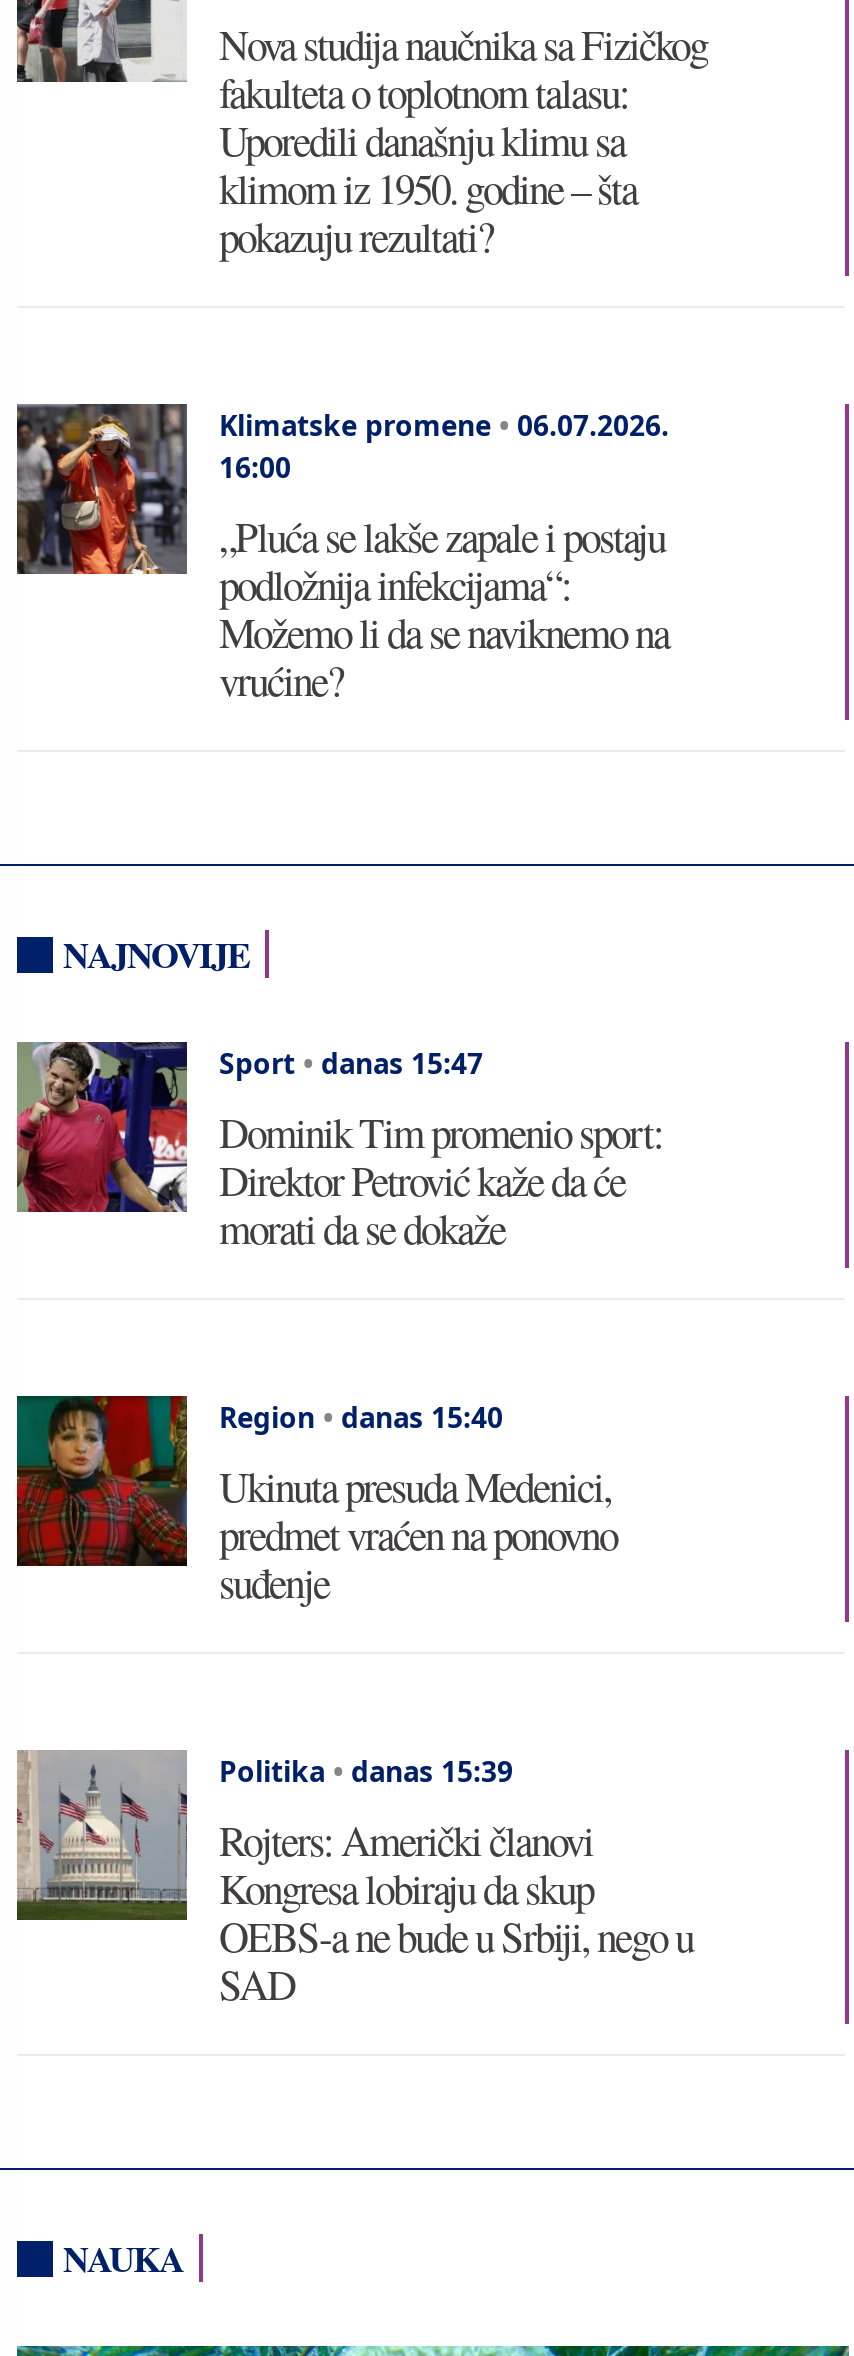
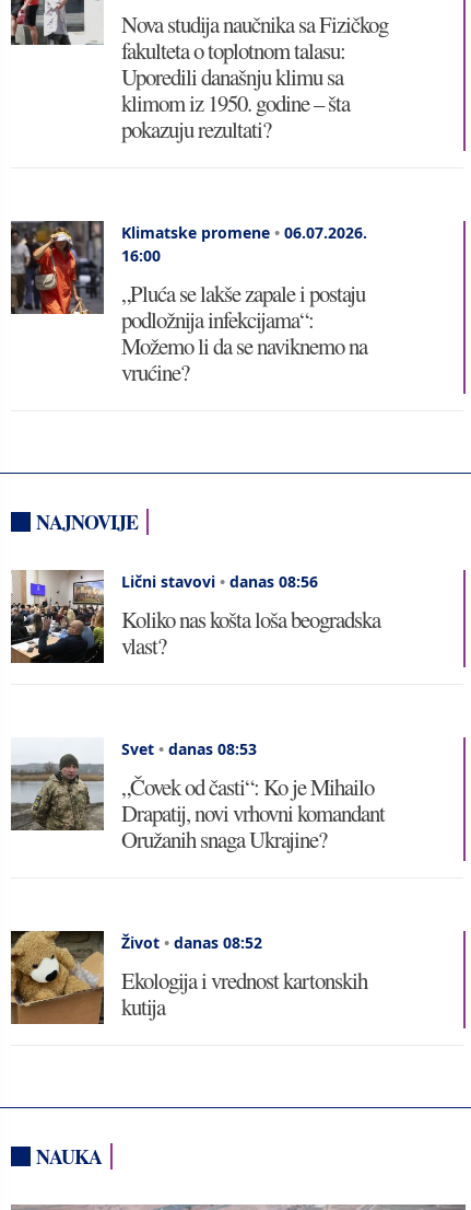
- [image]
- Sport • danas 15:47
- Dominik Tim promenio sport:
- Direktor Petrović kaže da će
- morati da se dokaže
+ [image]
+ Lični stavovi • danas 08:56
+ Koliko nas košta loša beogradska
+ vlast?

- [image]
- Region • danas 15:40
- Ukinuta presuda Medenici,
- predmet vraćen na ponovno
- suđenje
+ [image]
+ Svet • danas 08:53
+ „Čovek od časti“: Ko je Mihailo
+ Drapatij, novi vrhovni komandant
+ Oružanih snaga Ukrajine?

- [image]
- Politika • danas 15:39
- Rojters: Američki članovi
- Kongresa lobiraju da skup
- OEBS-a ne bude u Srbiji, nego u
- SAD
+ [image]
+ Život • danas 08:52
+ Ekologija i vrednost kartonskih
+ kutija
